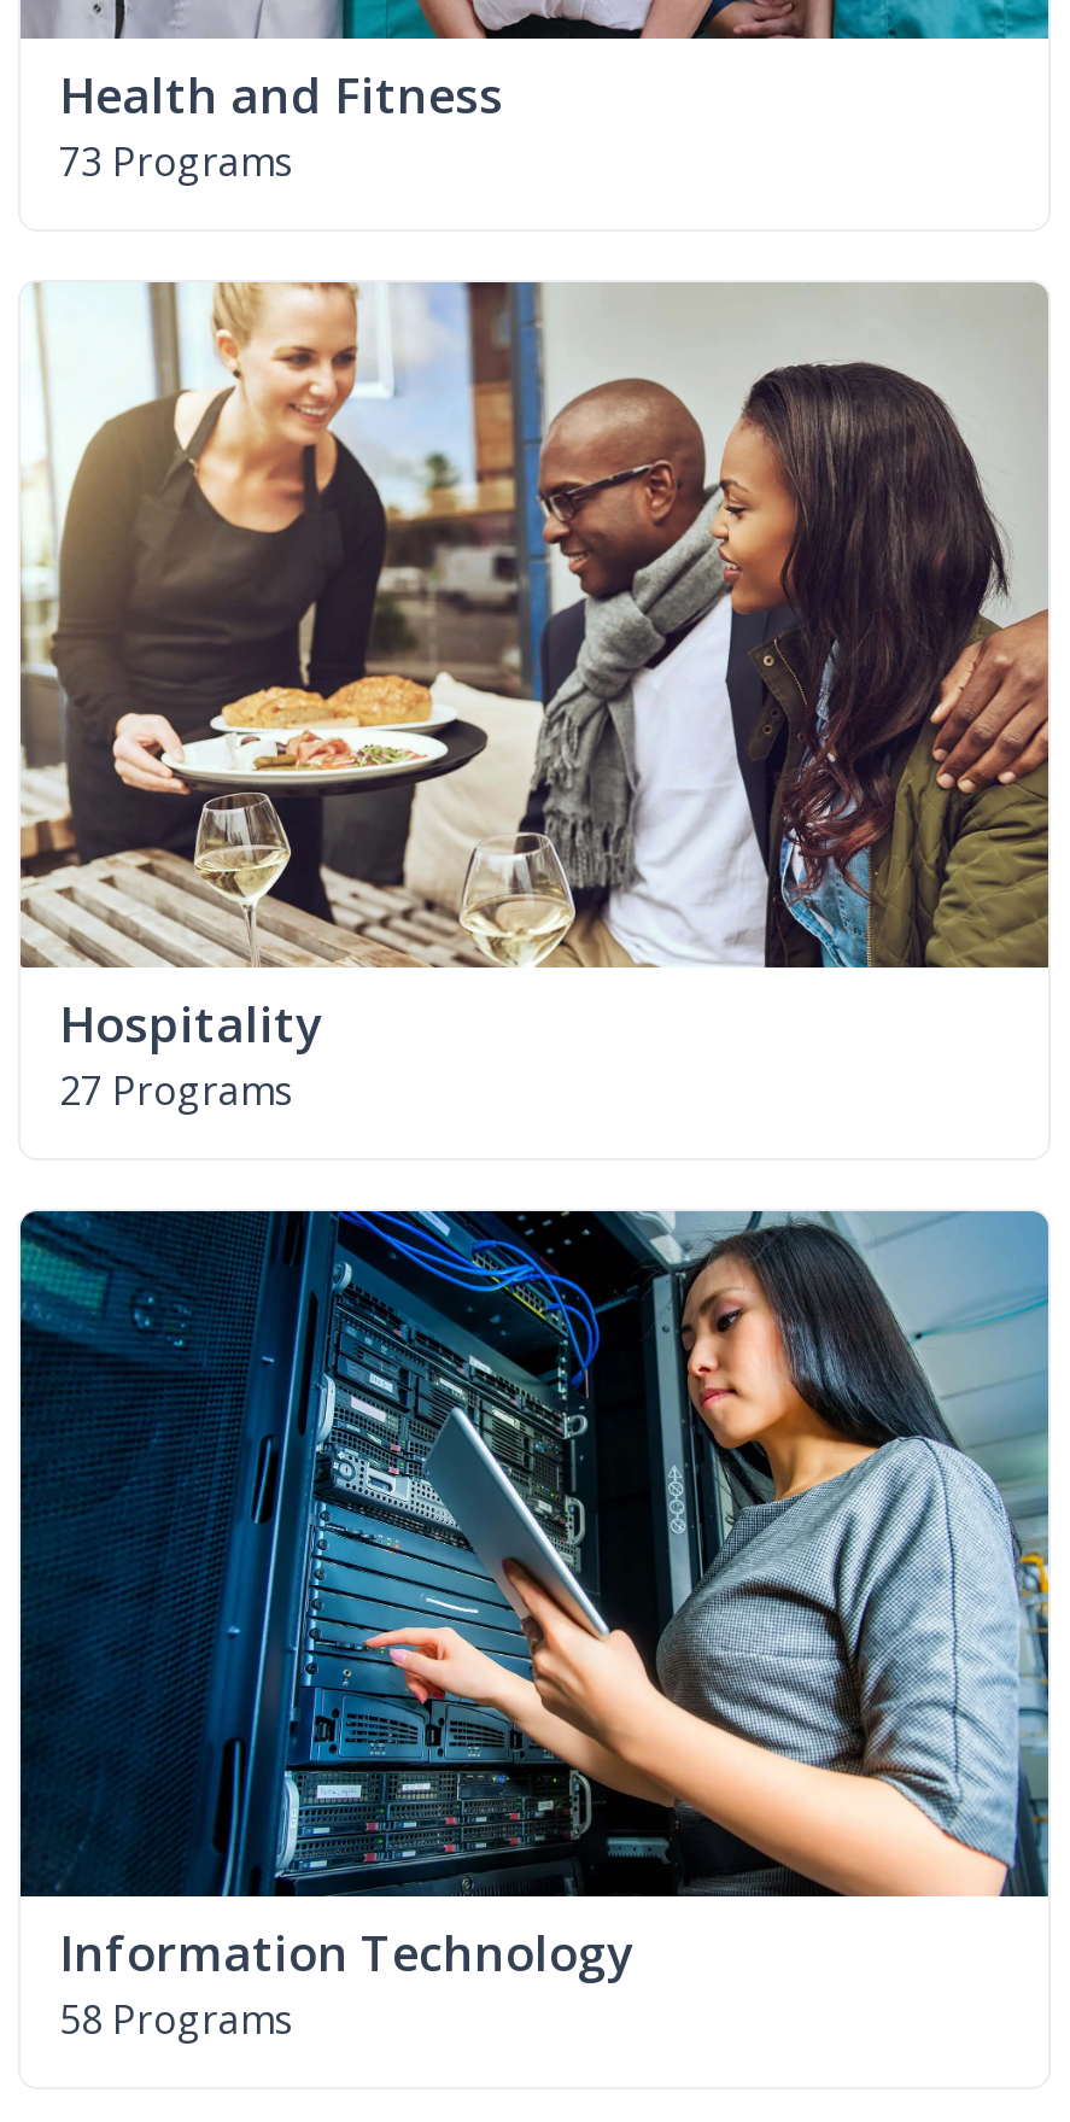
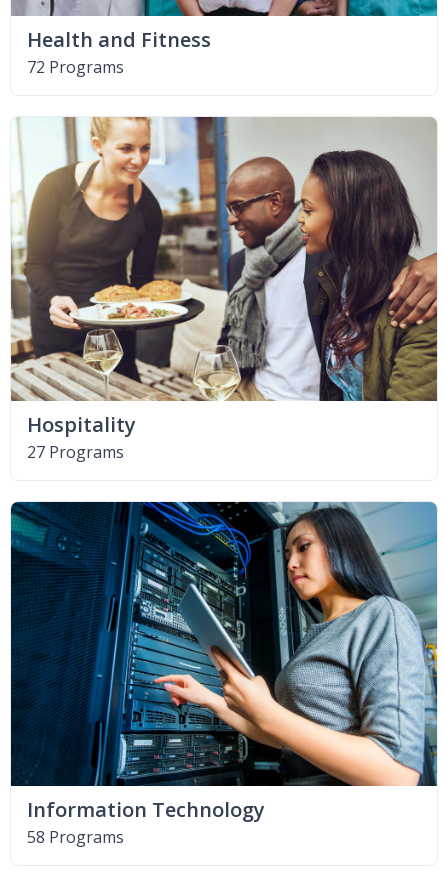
- 73 Programs
+ 72 Programs
